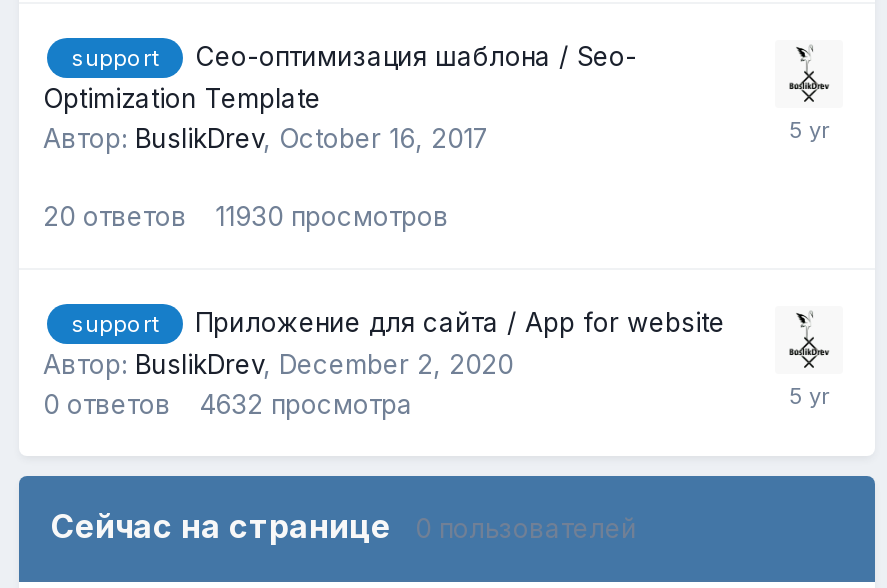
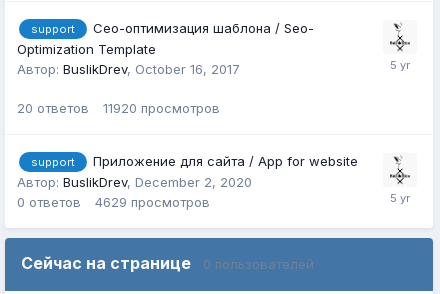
- 20 ответов 11930 просмотров
+ 20 ответов 11920 просмотров

- 0 ответов 4632 просмотра
+ 0 ответов 4629 просмотров
